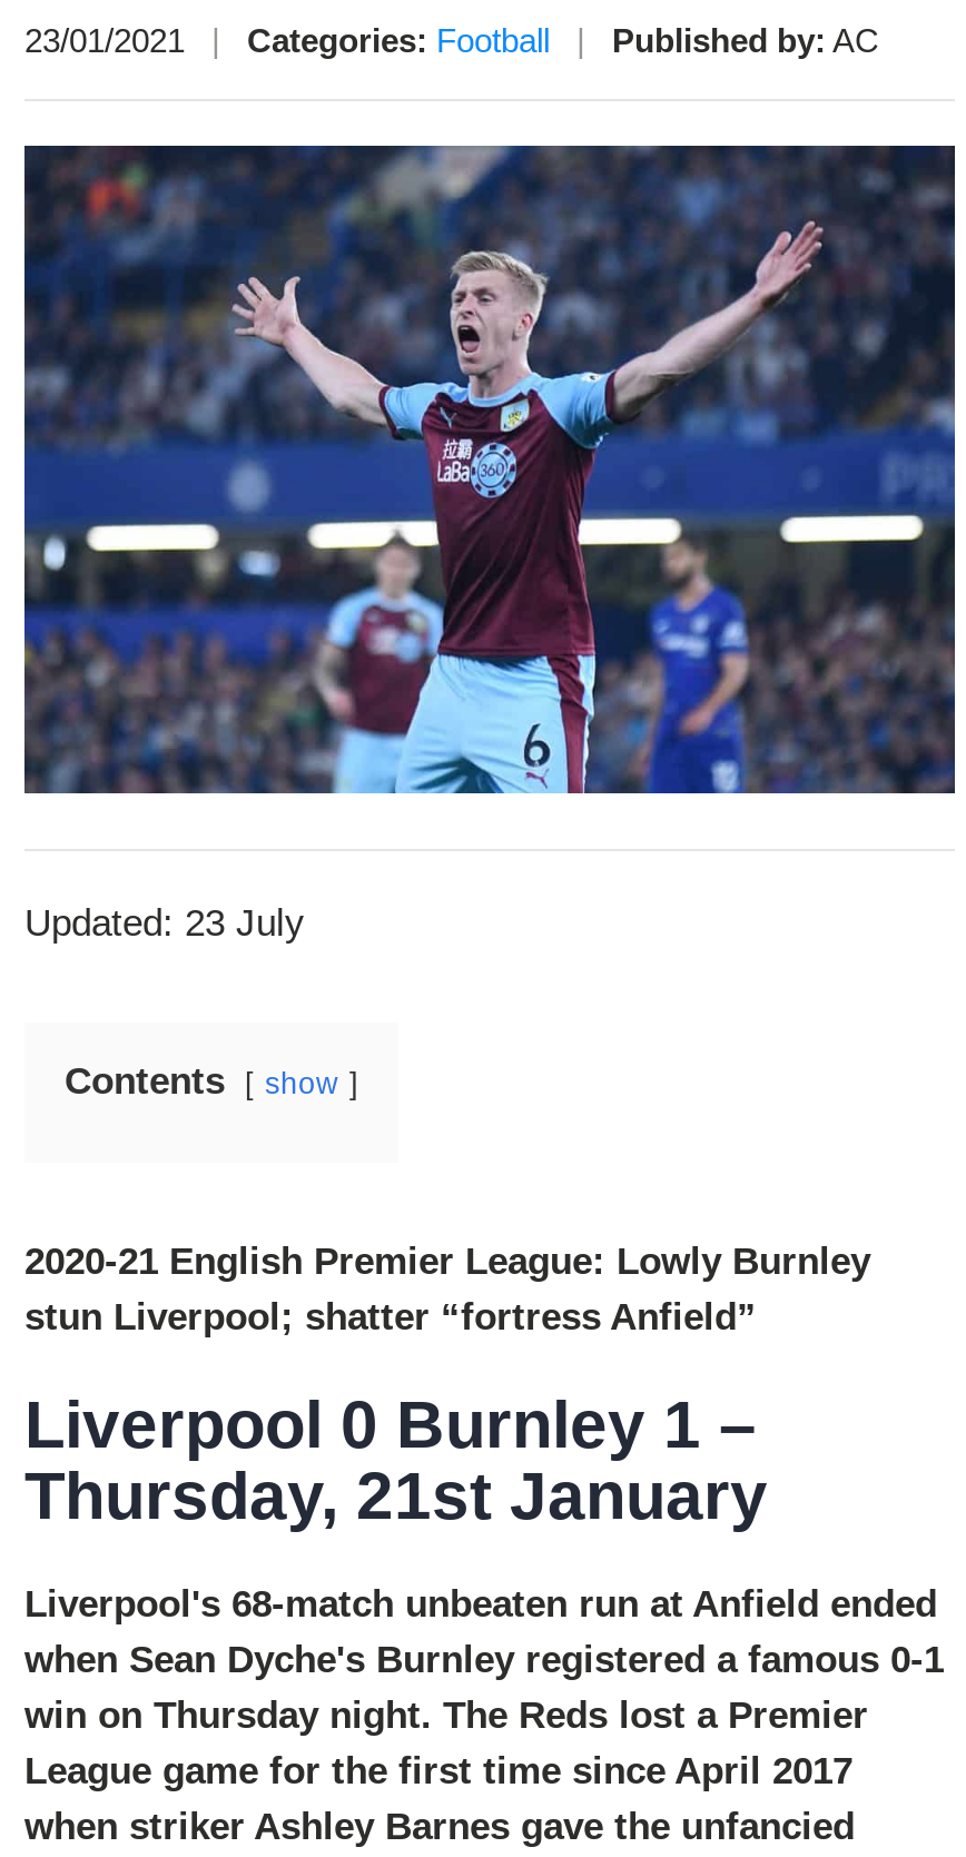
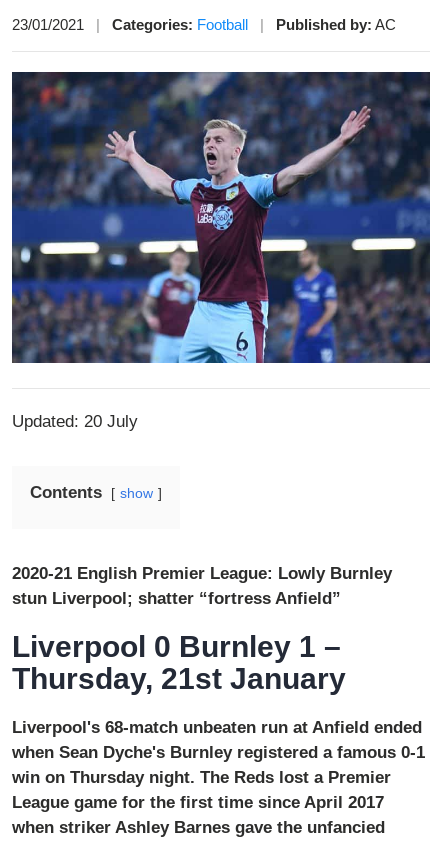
- Updated: 23 July
+ Updated: 20 July
